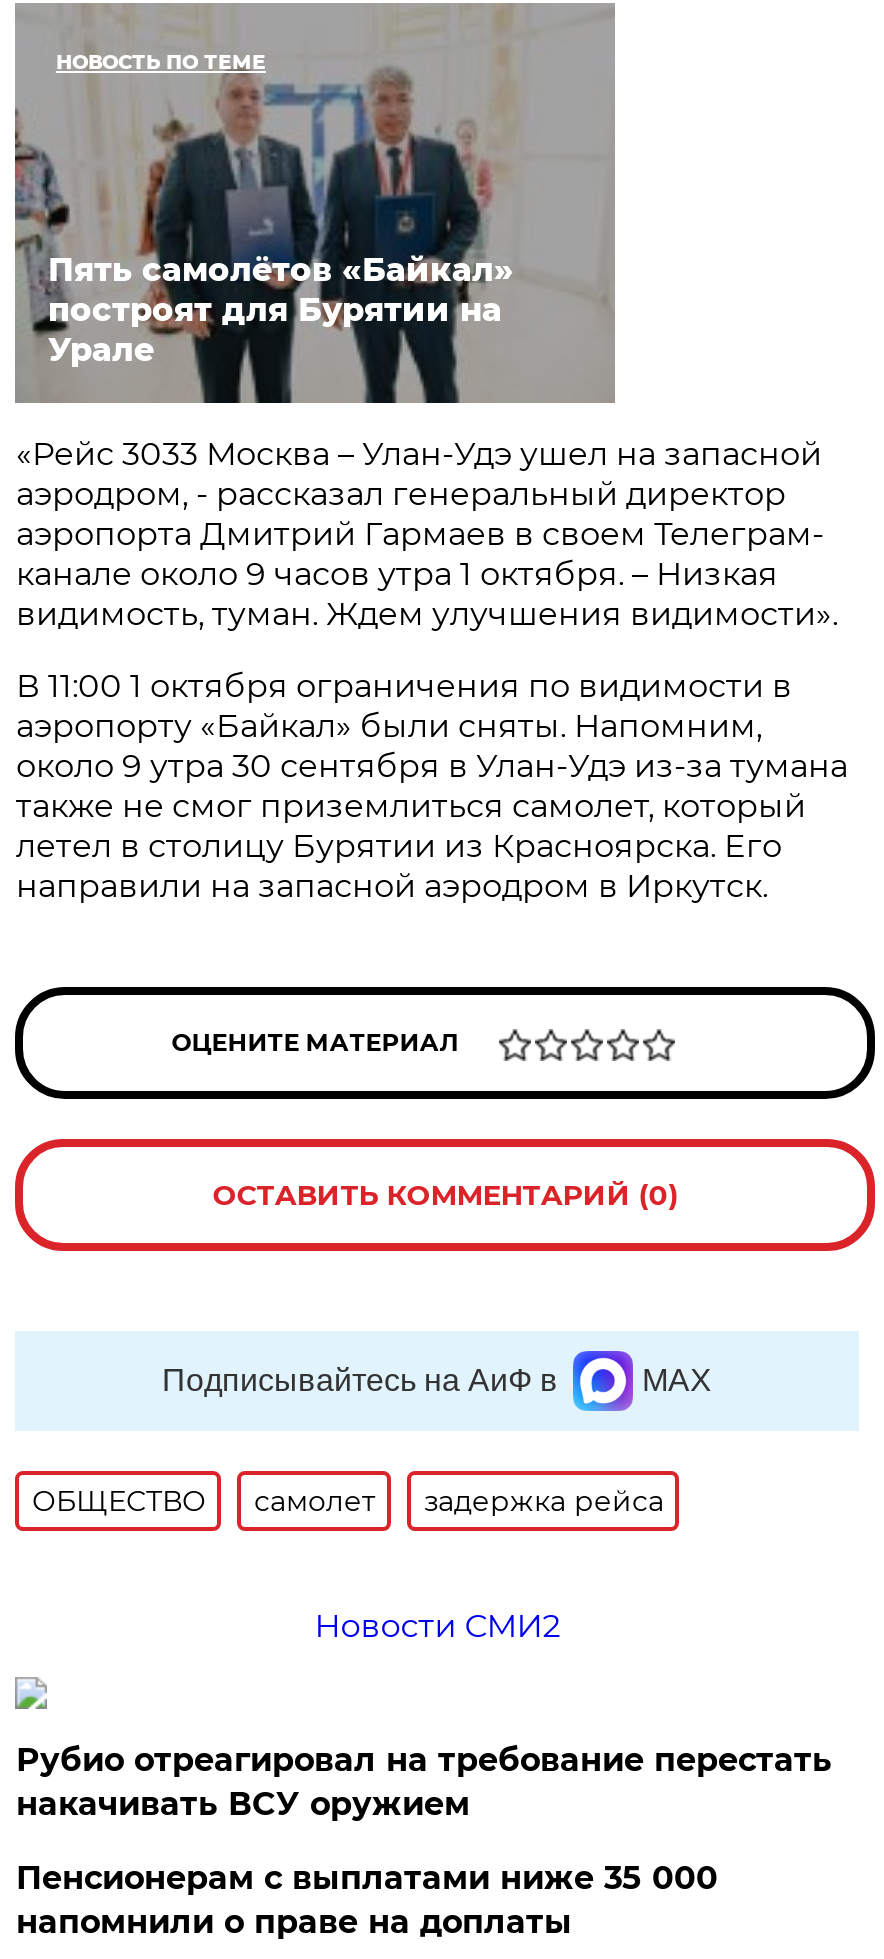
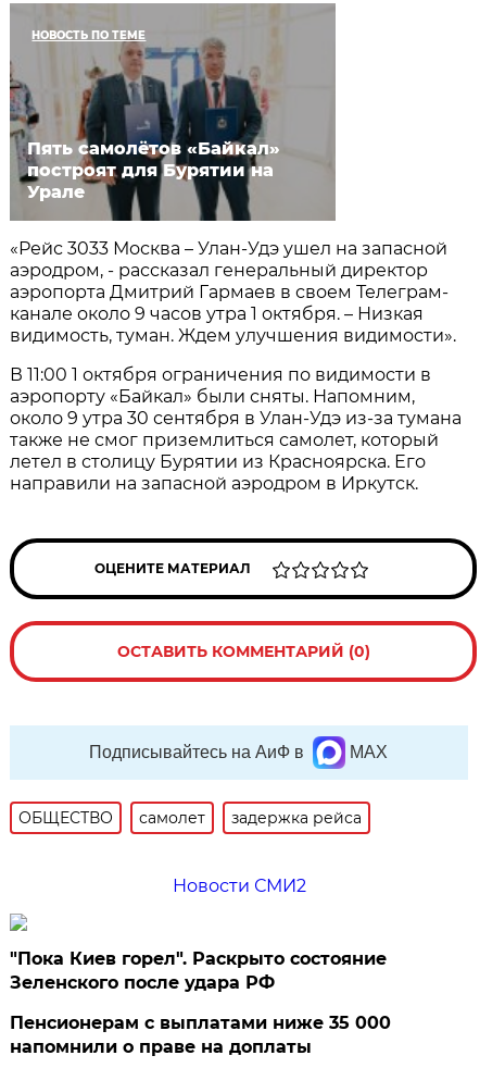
- Рубио отреагировал на требование перестать
- накачивать ВСУ оружием
+ "Пока Киев горел". Раскрыто состояние
+ Зеленского после удара РФ
